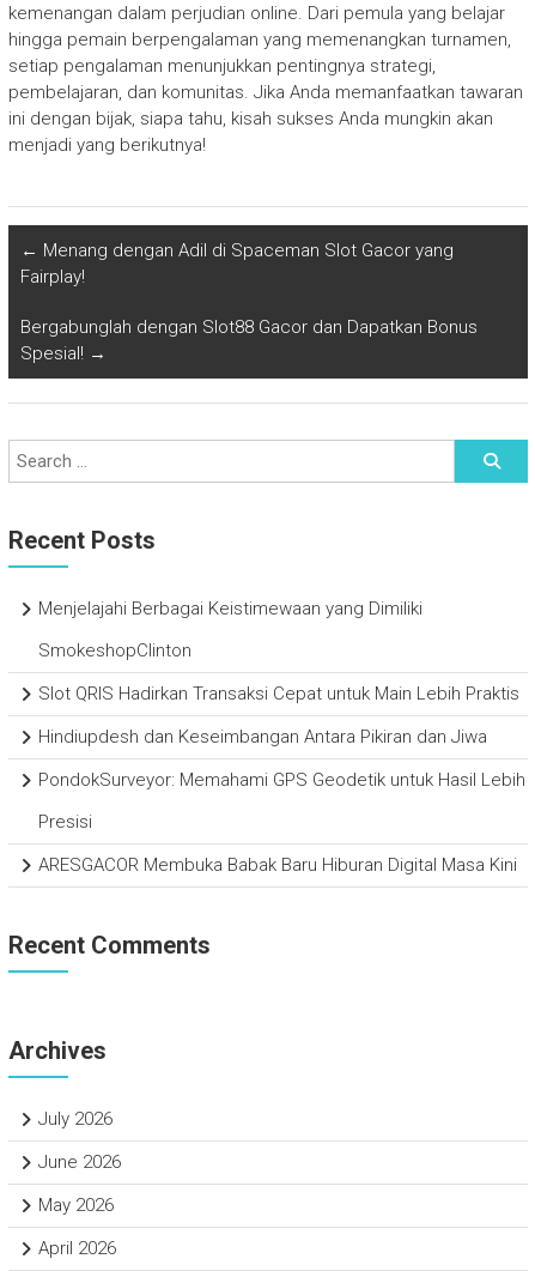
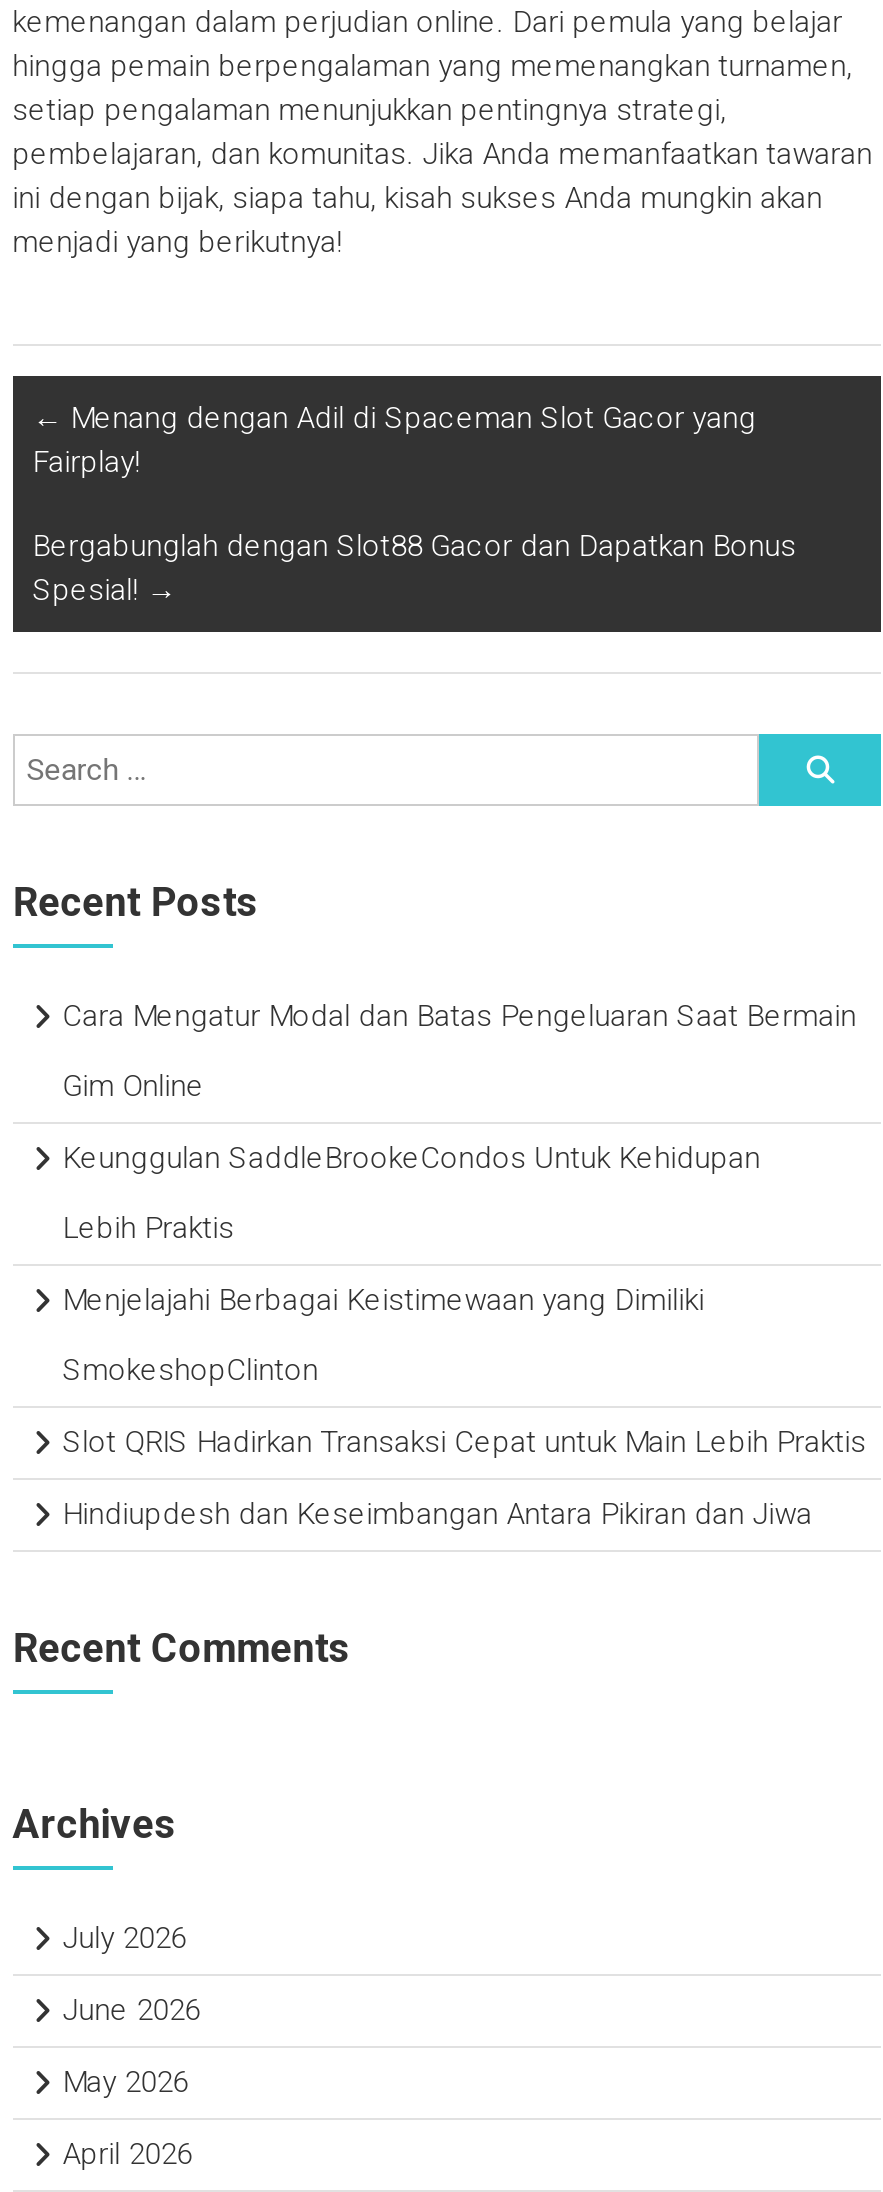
+ Cara Mengatur Modal dan Batas Pengeluaran Saat Bermain
+ Gim Online
+ Keunggulan SaddleBrookeCondos Untuk Kehidupan
+ Lebih Praktis

moved down: Menjelajahi Berbagai Keistimewaan yang Dimiliki | SmokeshopClinton | Slot QRIS Hadirkan Transaksi Cepat untuk Main Lebih Praktis | Hindiupdesh dan Keseimbangan Antara Pikiran dan Jiwa

- PondokSurveyor: Memahami GPS Geodetik untuk Hasil Lebih
- Presisi
- ARESGACOR Membuka Babak Baru Hiburan Digital Masa Kini
